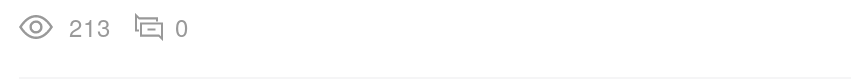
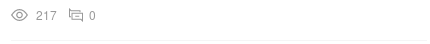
- 213 0
+ 217 0
